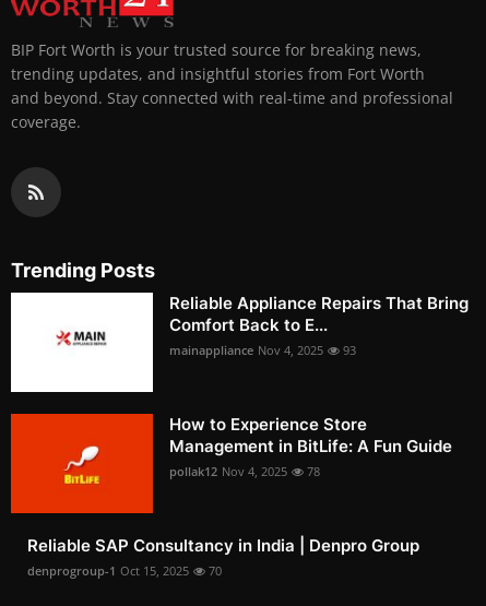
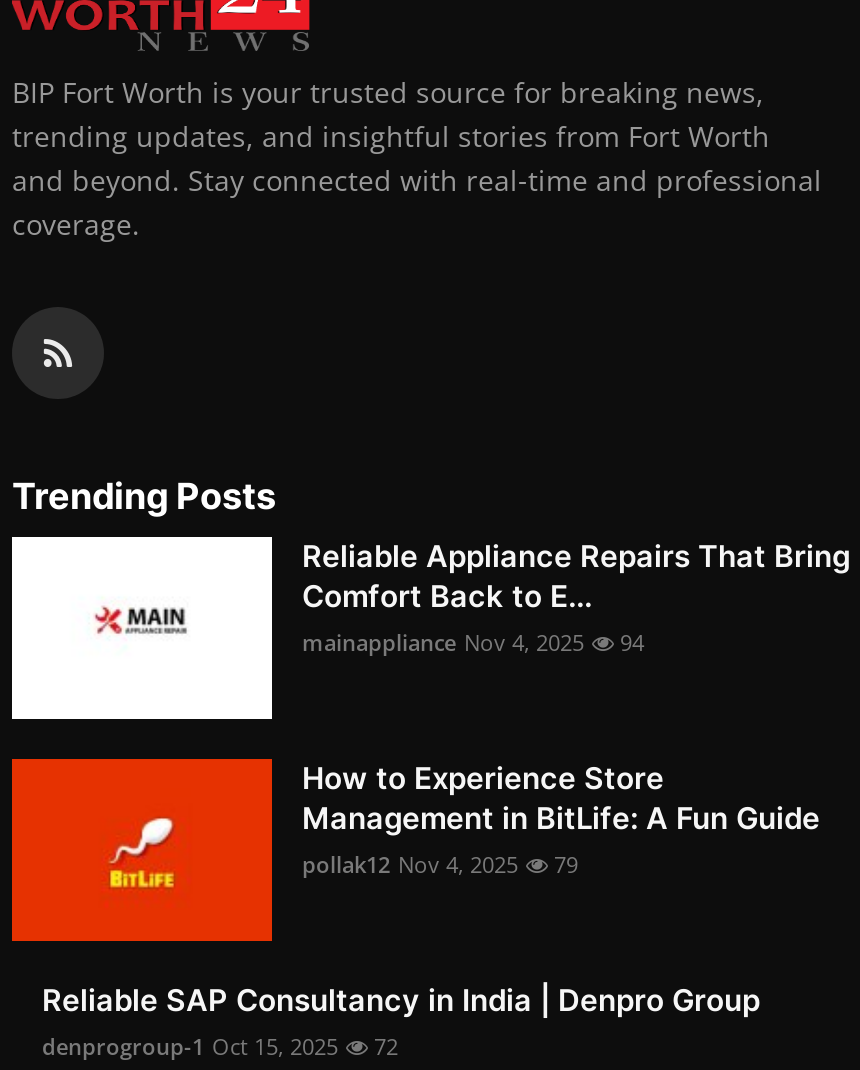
- mainappliance Nov 4, 2025 93
+ mainappliance Nov 4, 2025 94

- pollak12 Nov 4, 2025 78
+ pollak12 Nov 4, 2025 79

- denprogroup-1 Oct 15, 2025 70
+ denprogroup-1 Oct 15, 2025 72
